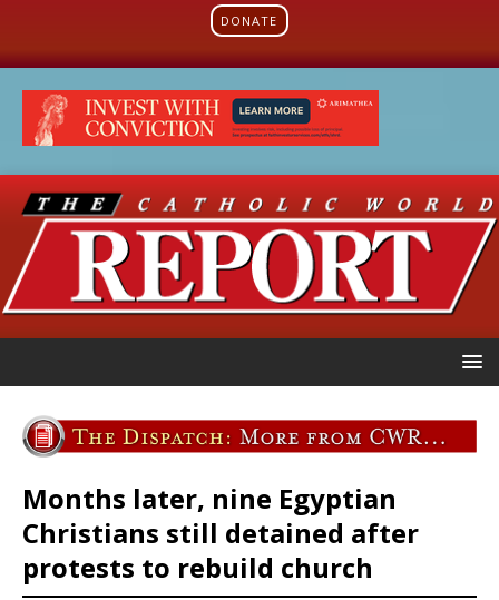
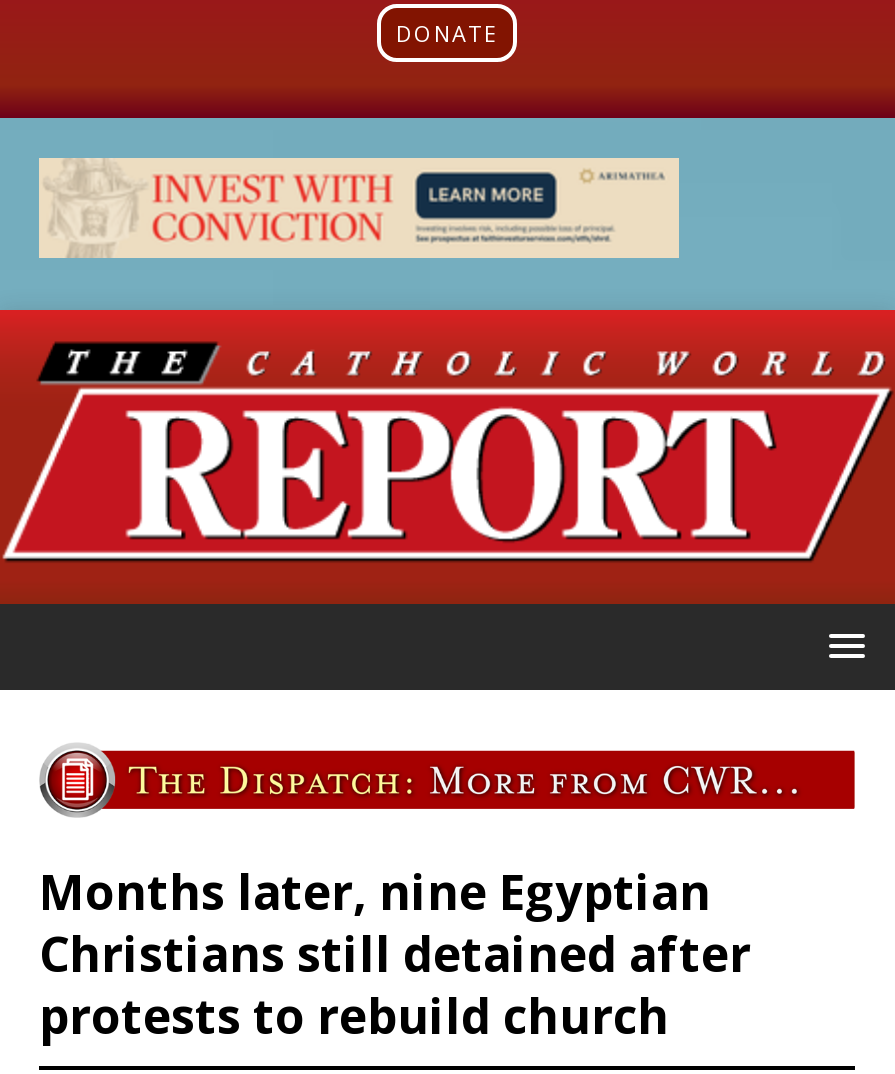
- [image]
+ [image]
